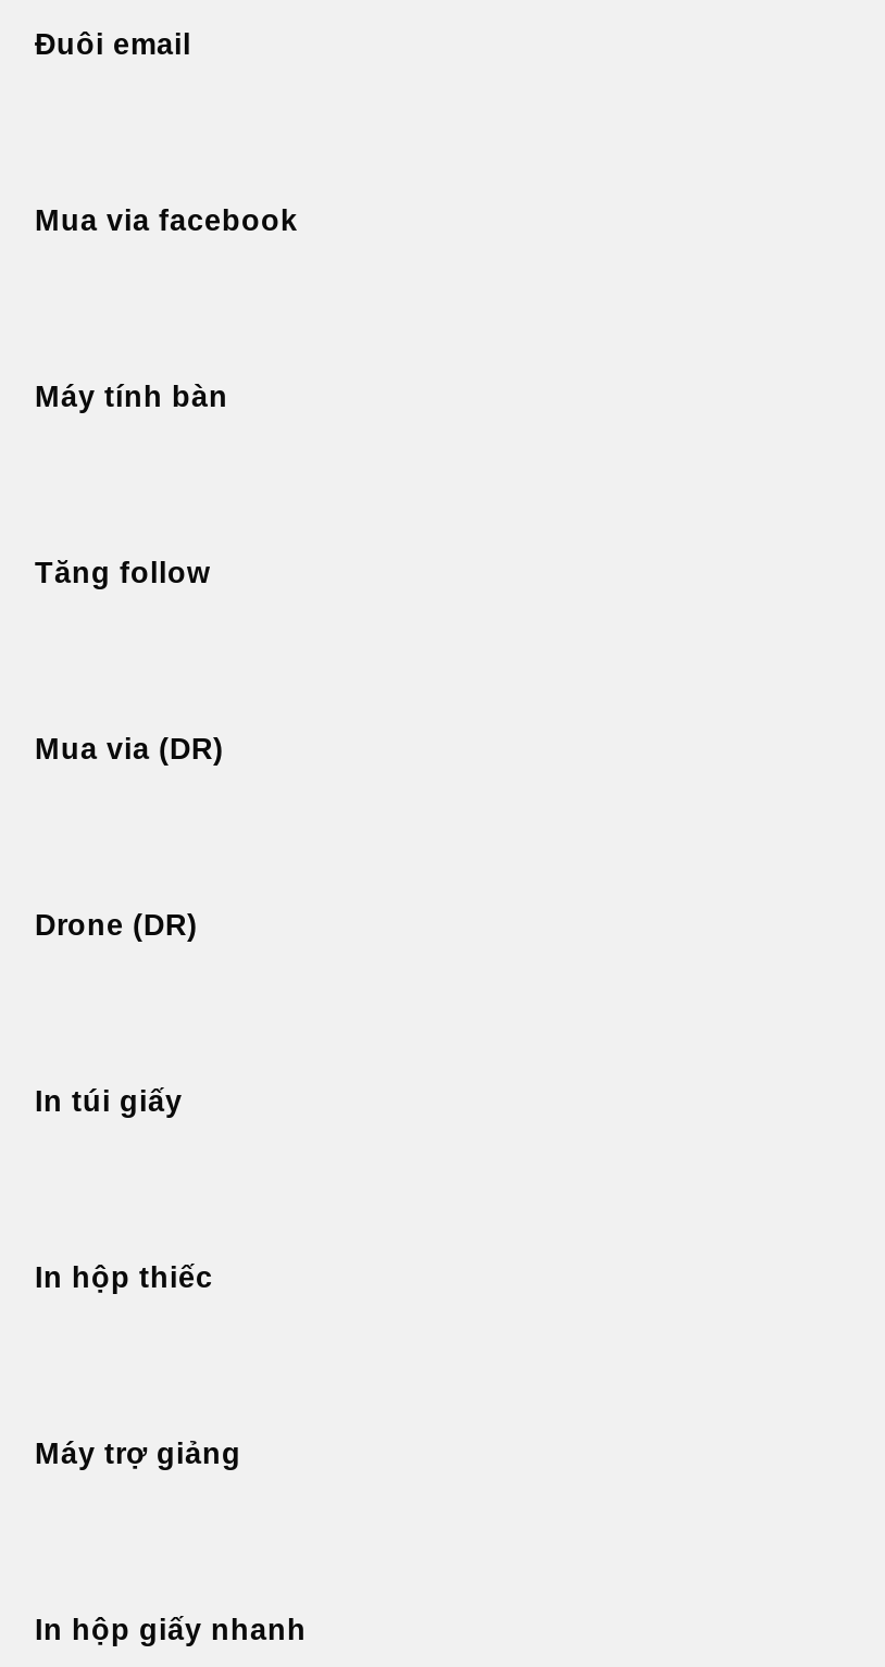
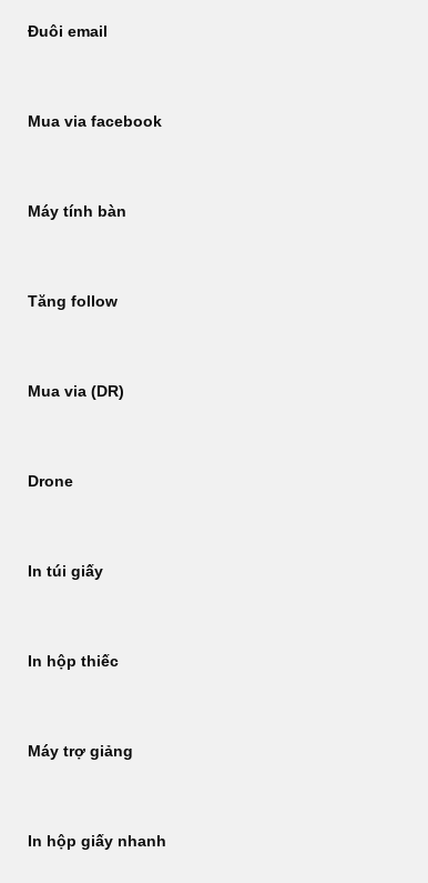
- Drone (DR)
+ Drone
